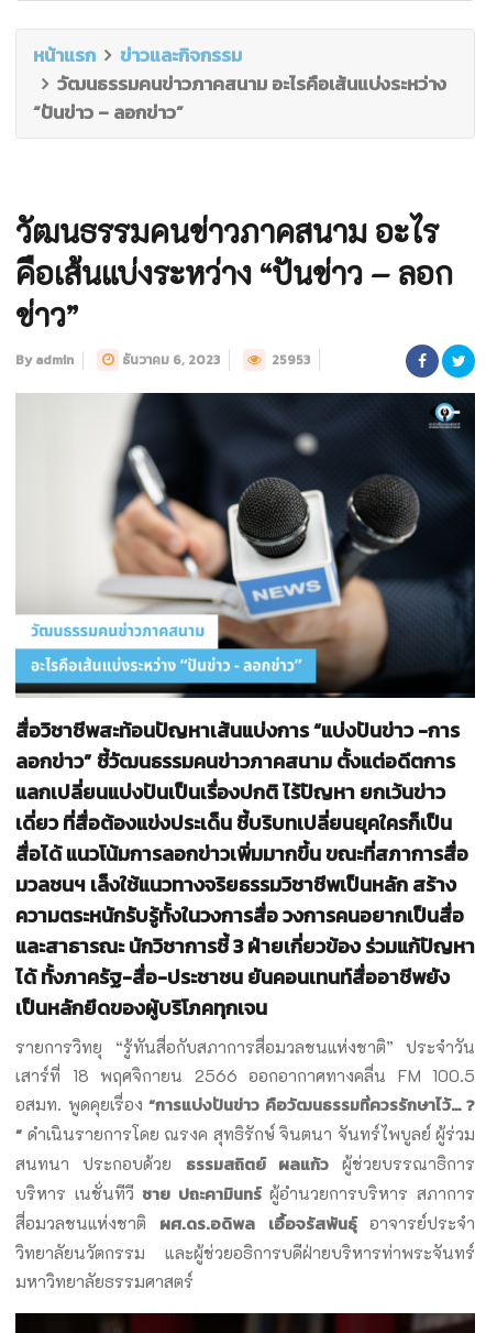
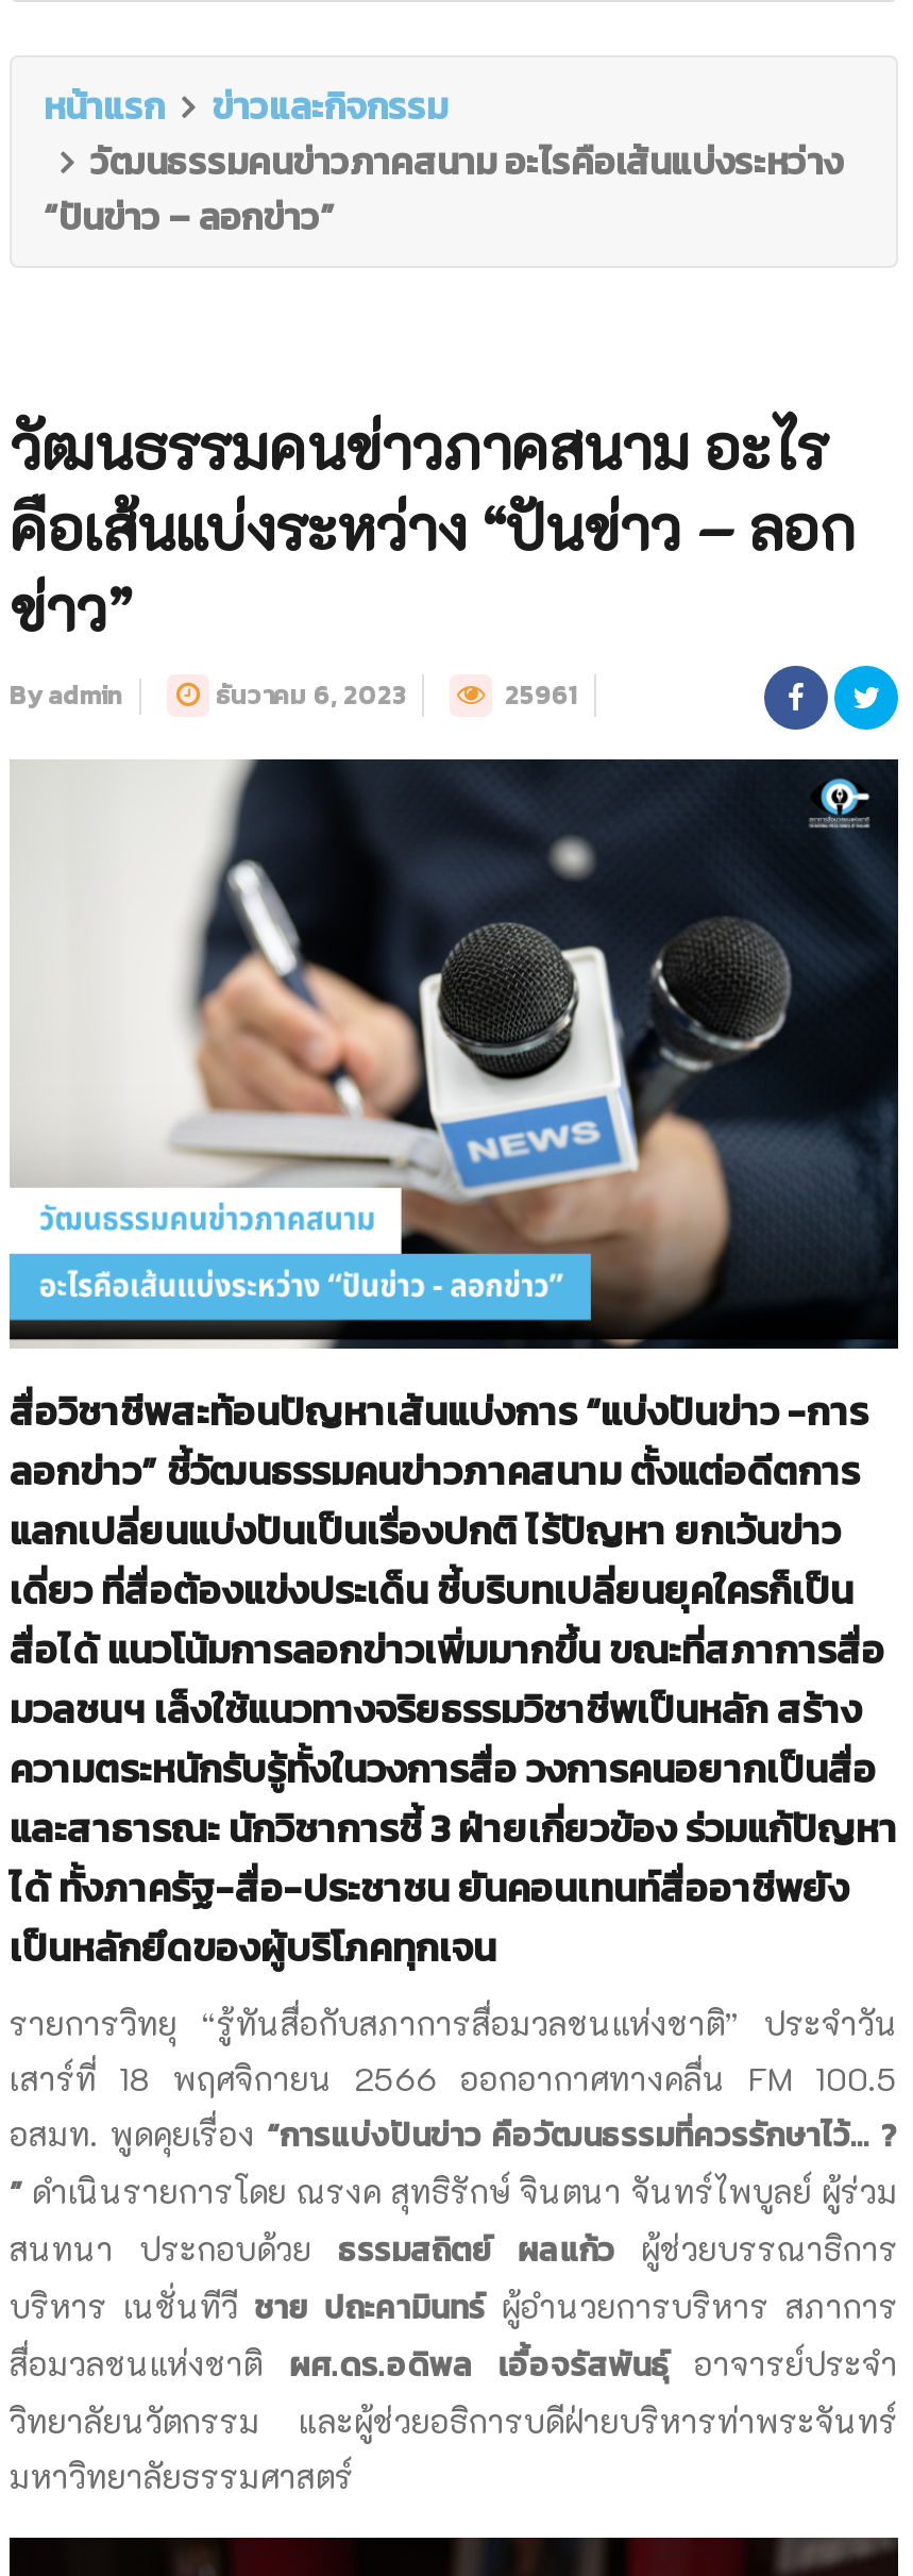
- 25953
+ 25961
